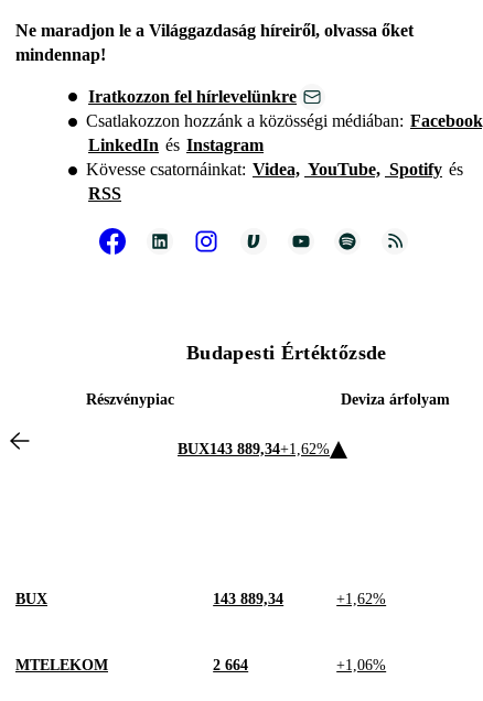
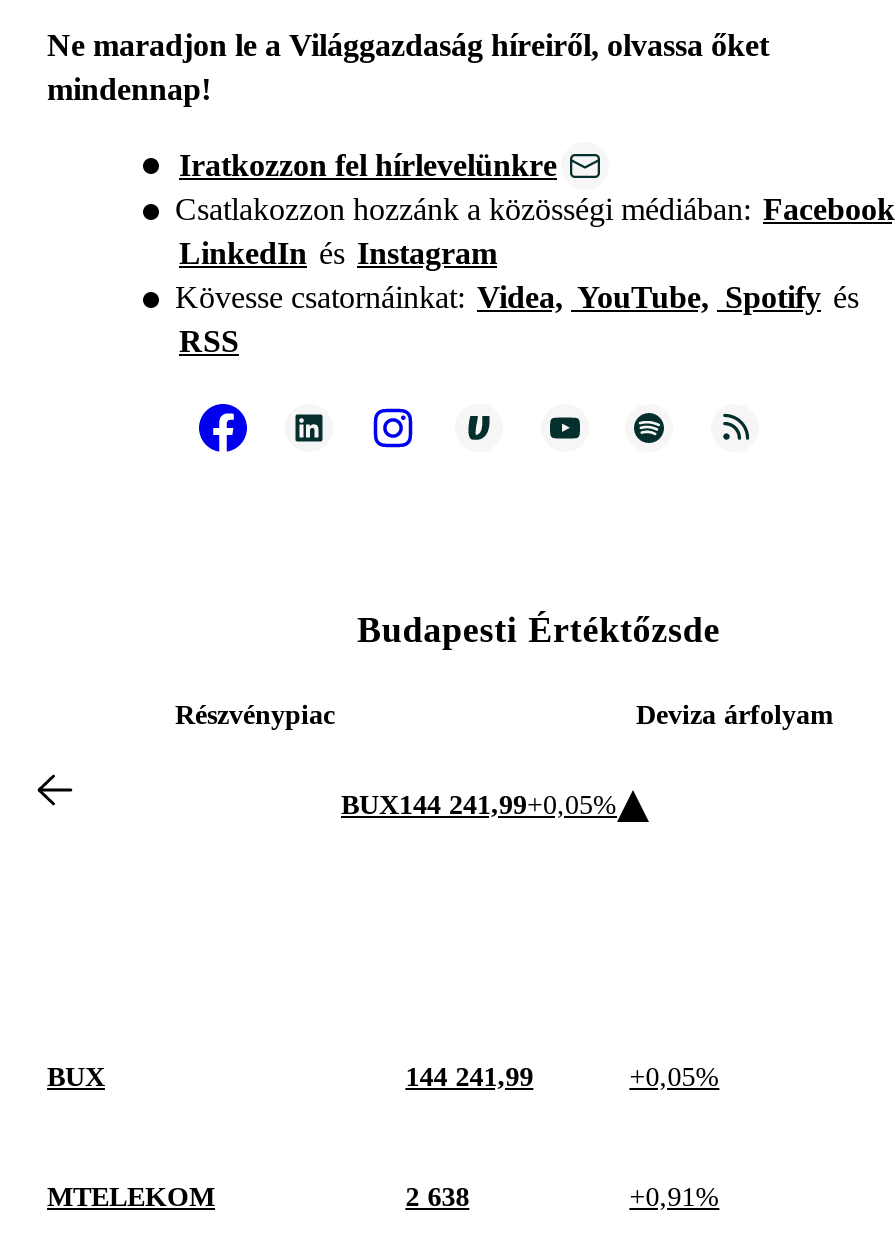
- BUX143 889,34+1,62%
+ BUX144 241,99+0,05%

- 143 889,34
+ 144 241,99

- +1,62%
+ +0,05%

- 2 664
+ 2 638

- +1,06%
+ +0,91%
